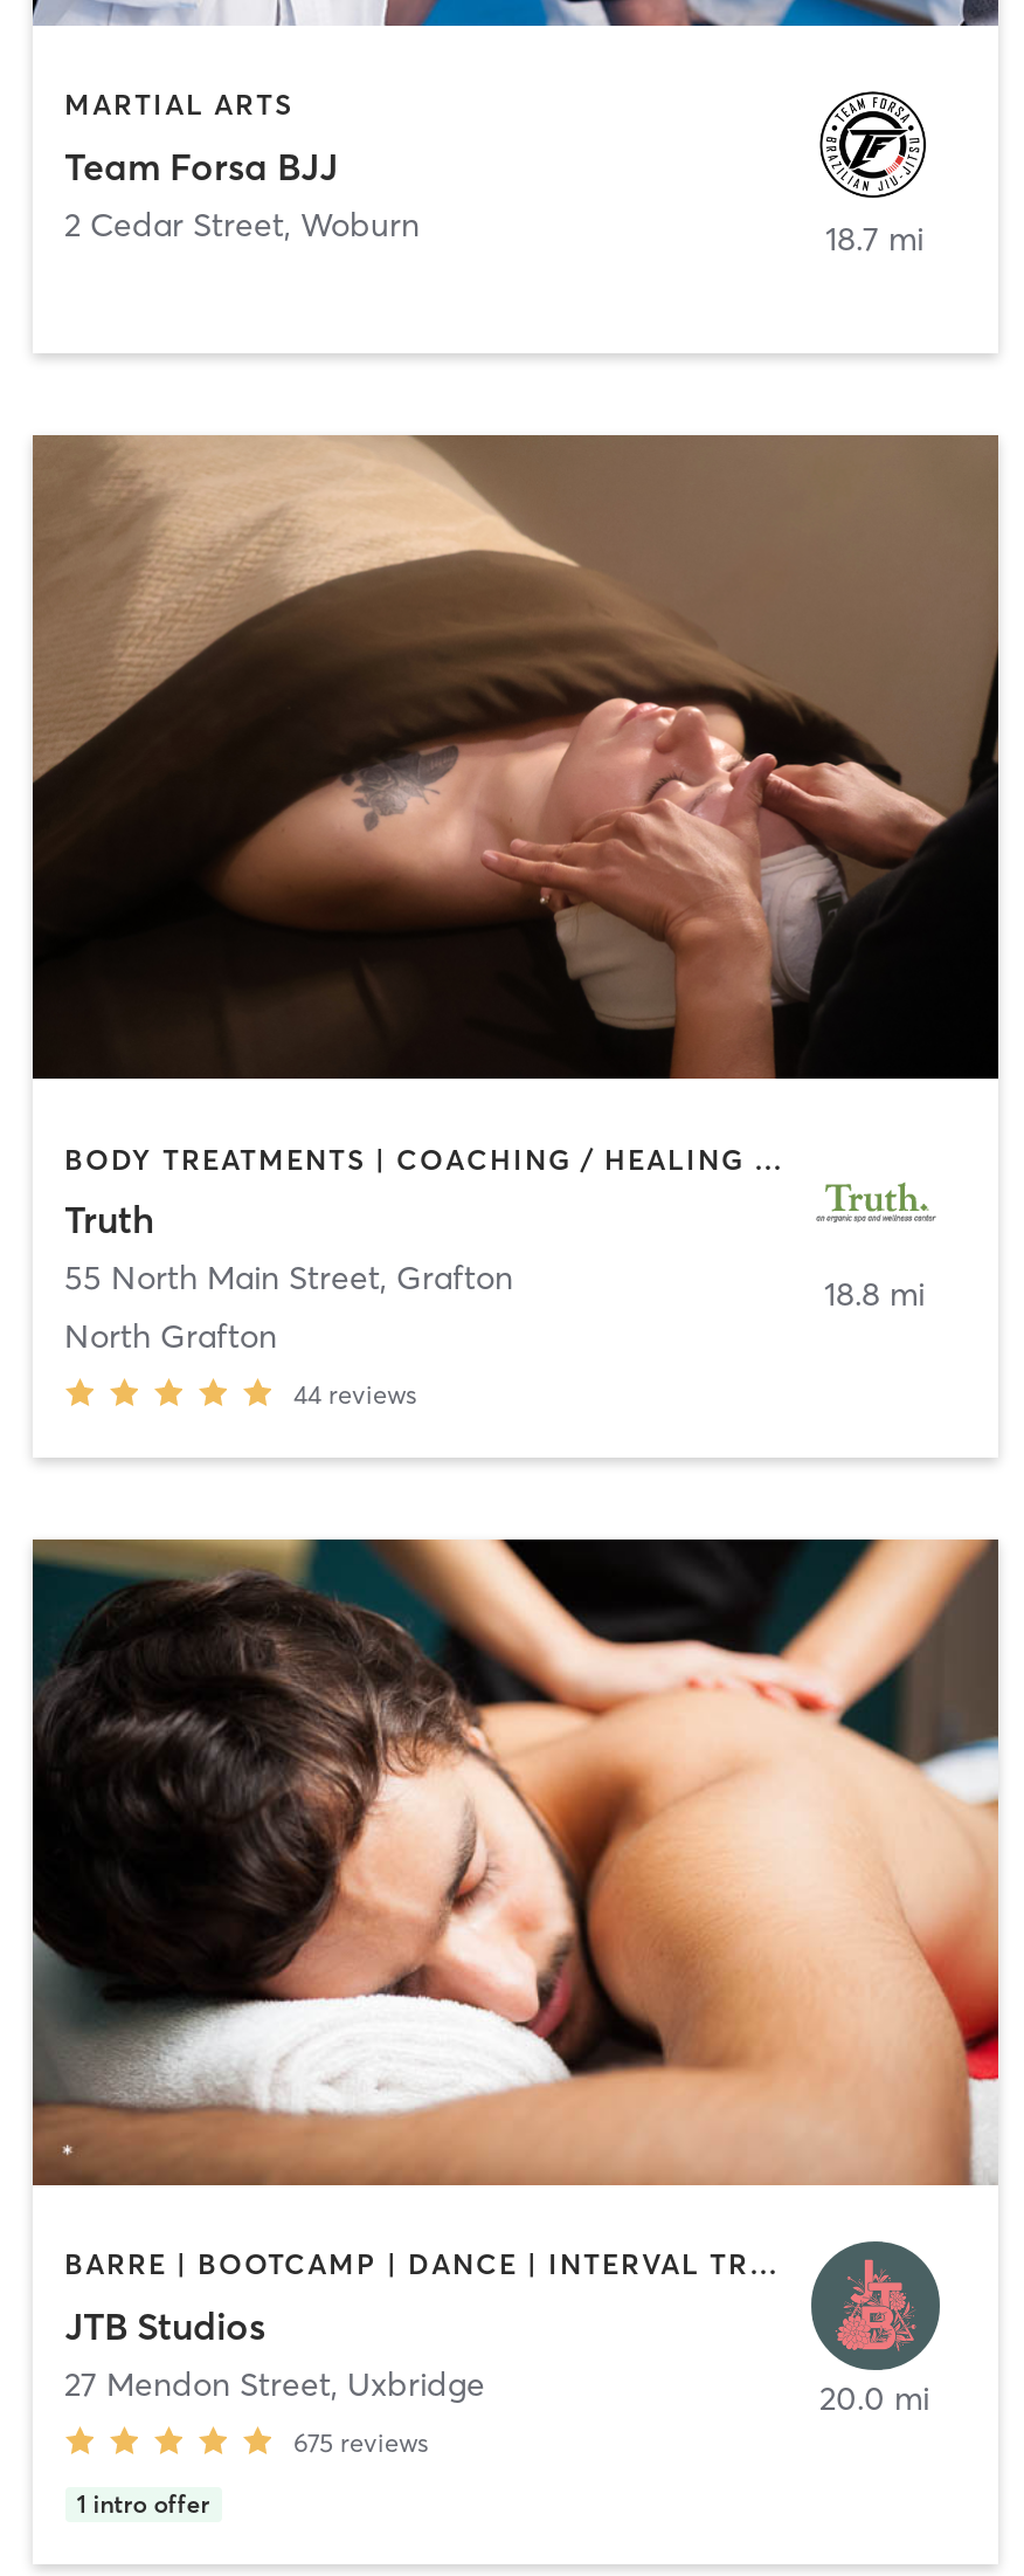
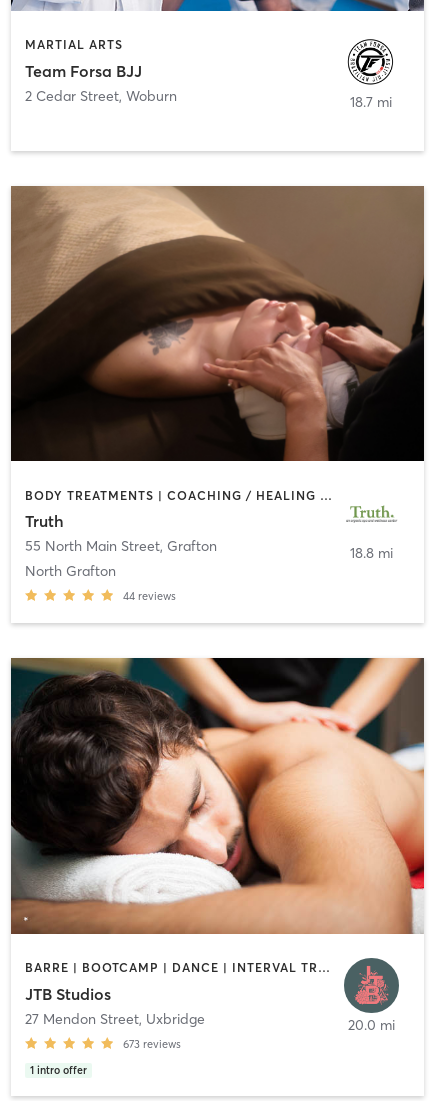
- 675 reviews
+ 673 reviews
